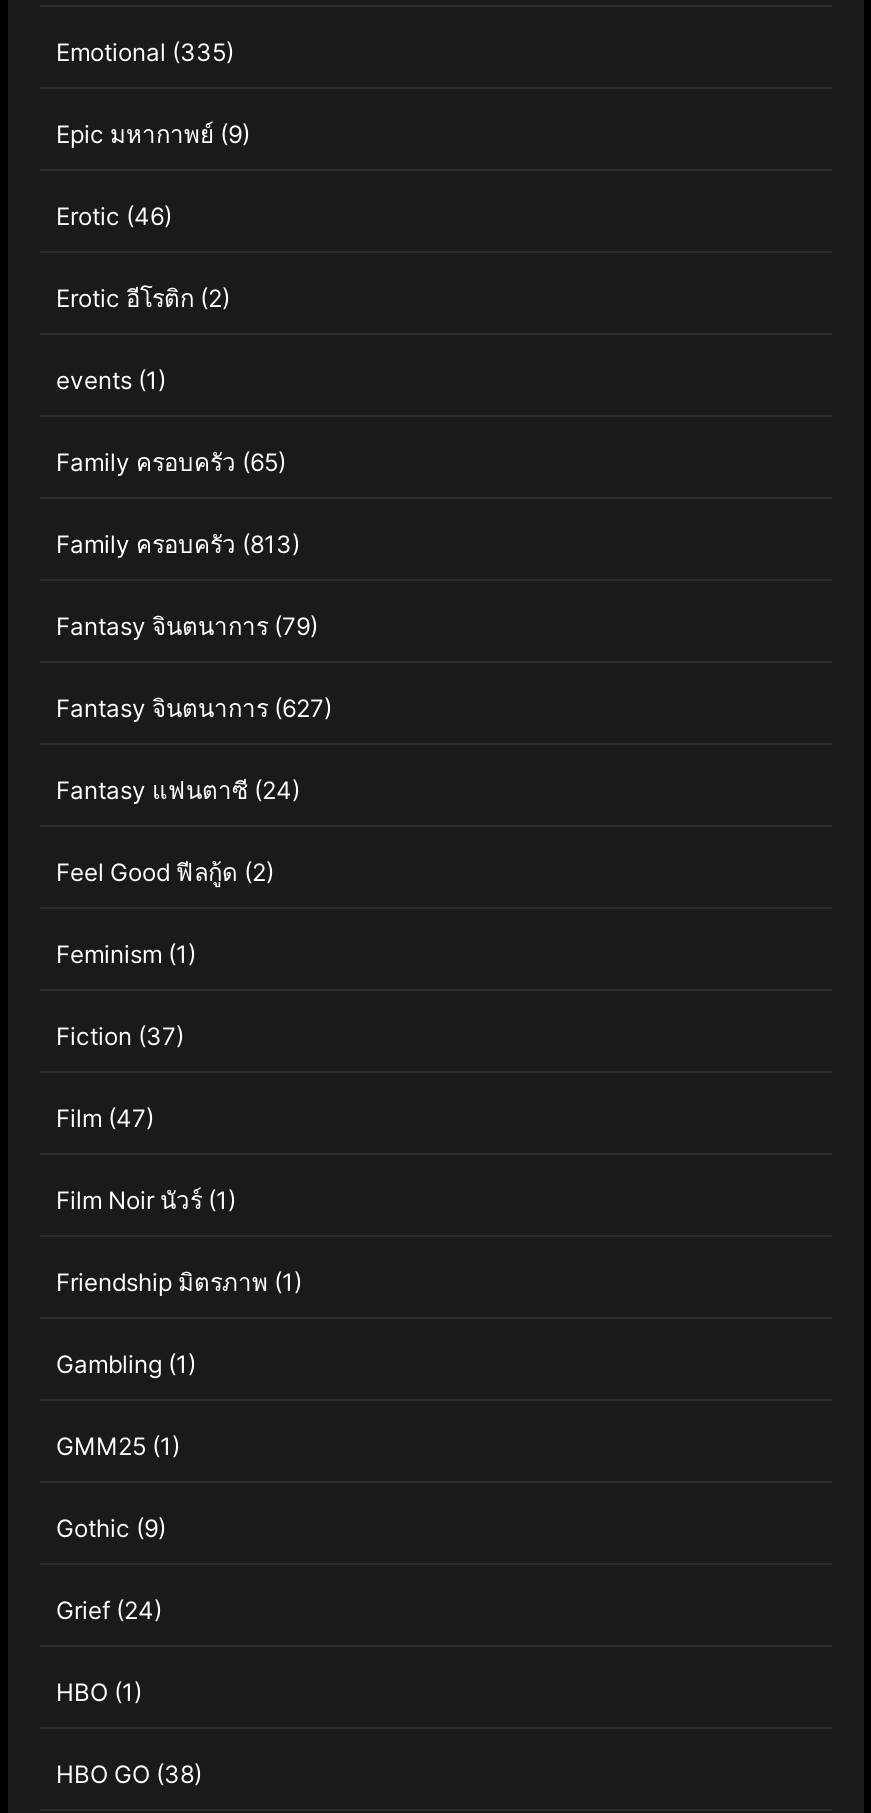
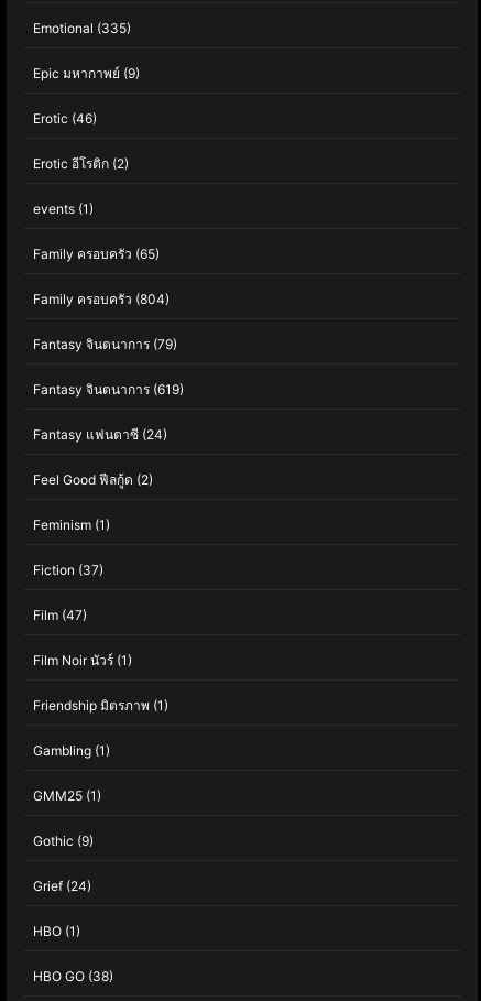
- Family ครอบครัว(813)
+ Family ครอบครัว(804)

- Fantasy จินตนาการ(627)
+ Fantasy จินตนาการ(619)
